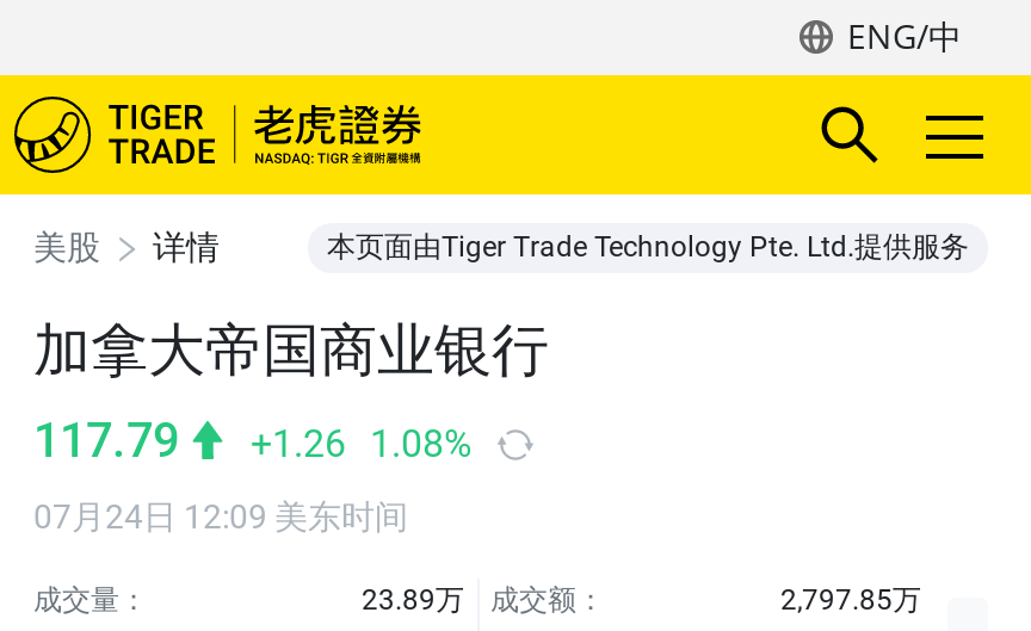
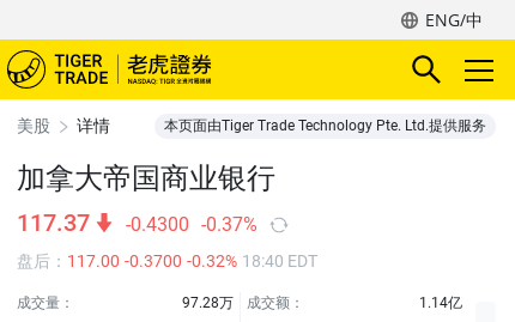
- 117.79
- +1.26 1.08%
+ 117.37
+ -0.4300 -0.37%

- 07月24日 12:09 美东时间
+ 盘后：117.00 -0.3700 -0.32% 18:40 EDT

- 23.89万 成交额：
+ 97.28万 成交额：

- 2,797.85万
+ 1.14亿
